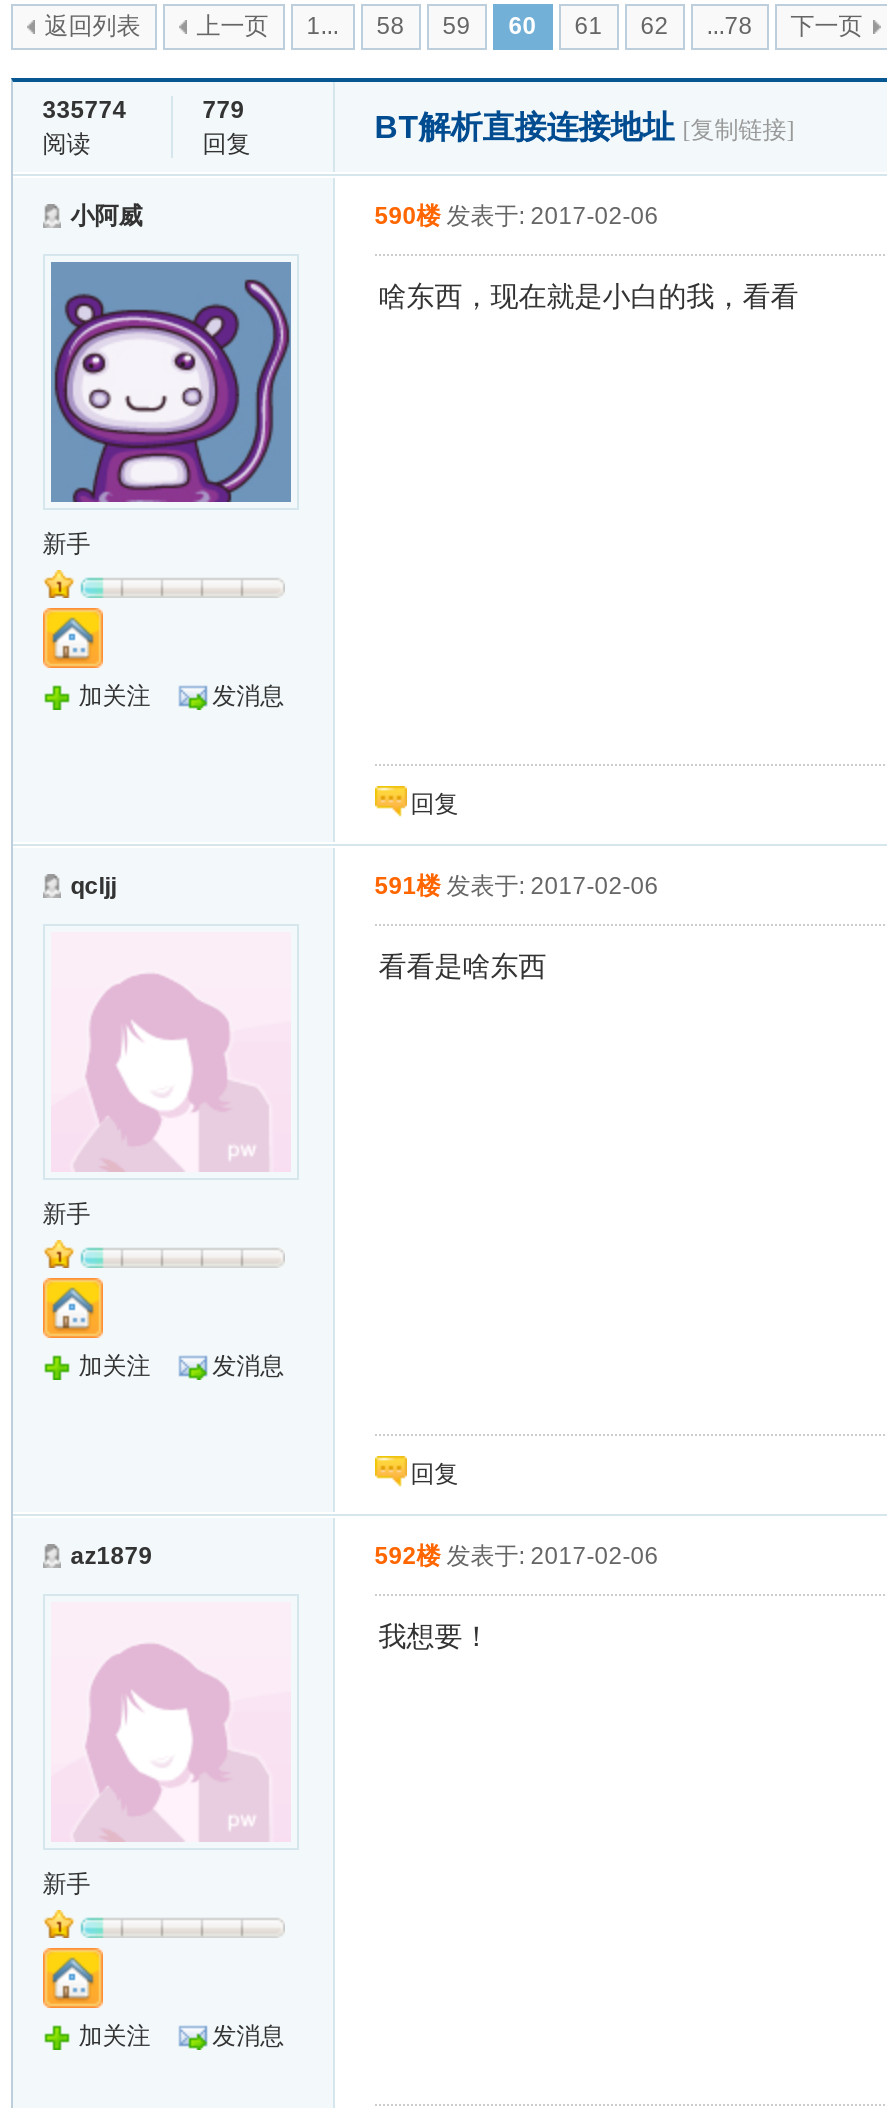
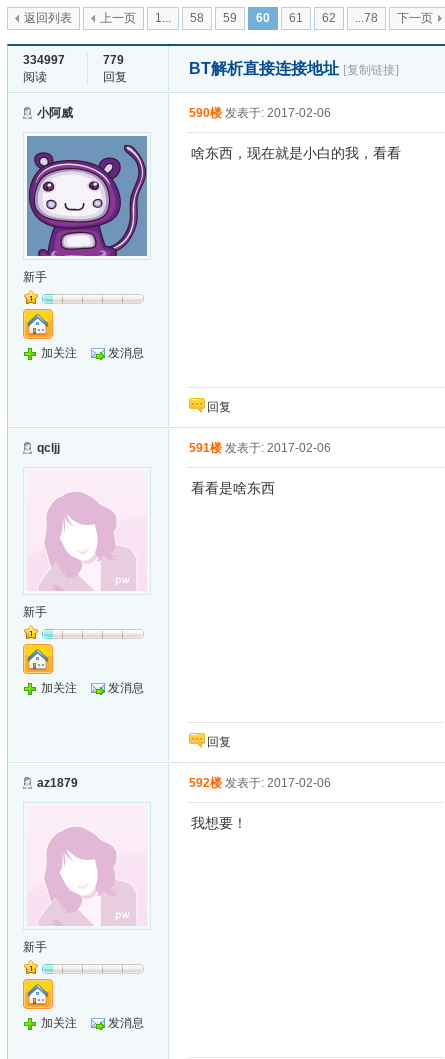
- 335774
+ 334997
